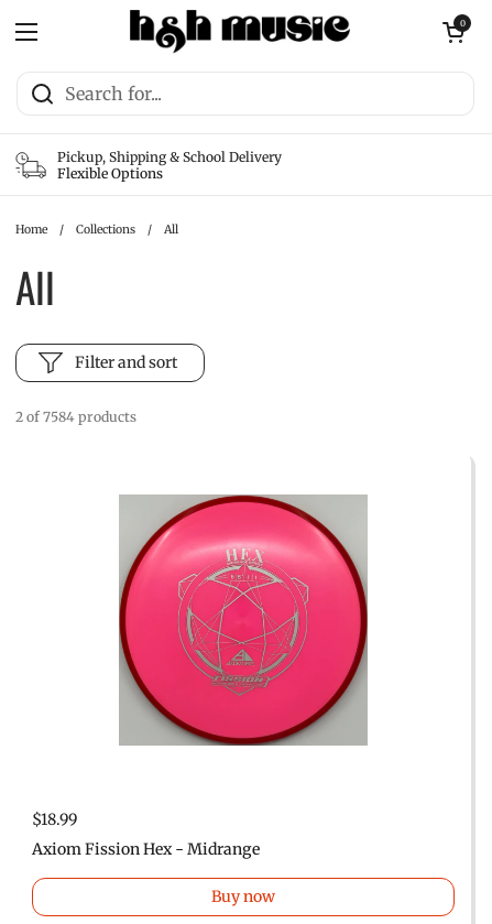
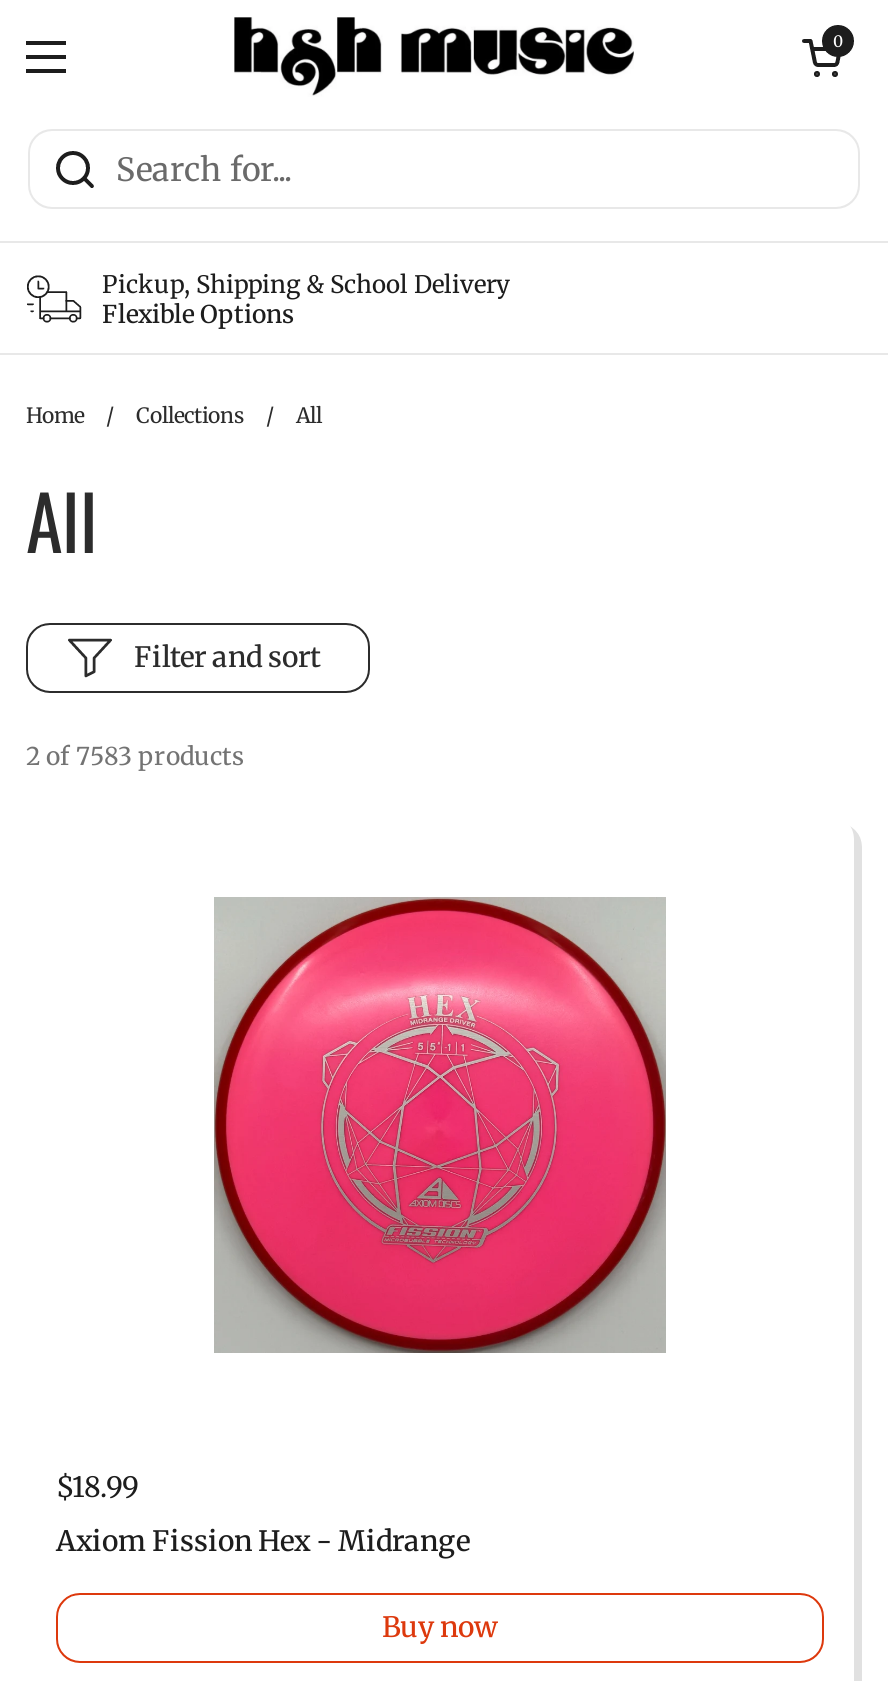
- 2 of 7584 products
+ 2 of 7583 products
